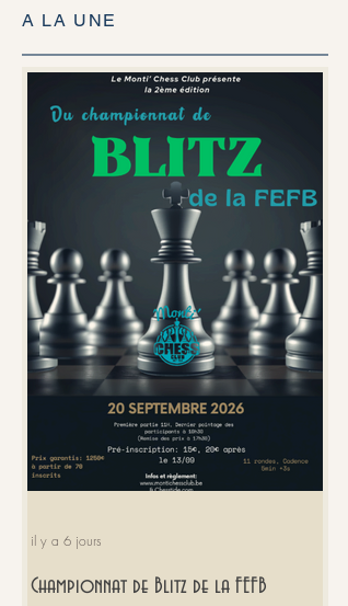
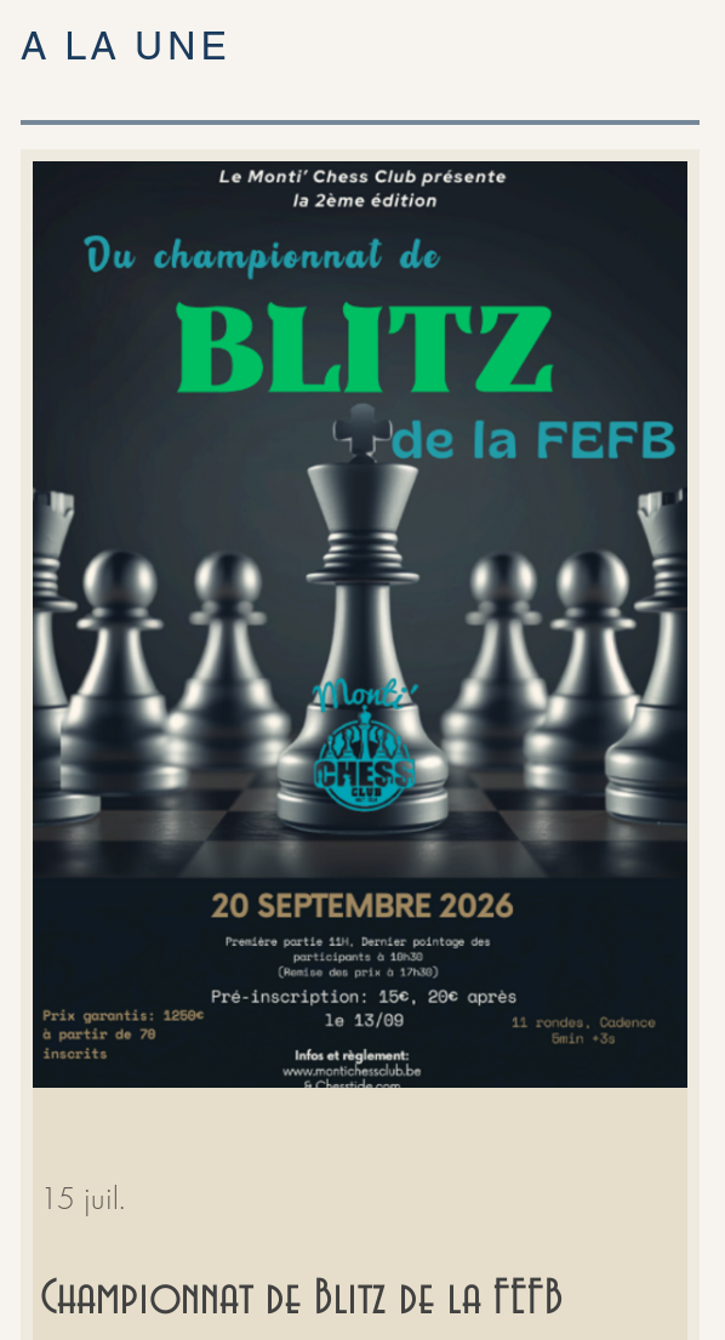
- il y a 6 jours
+ 15 juil.
